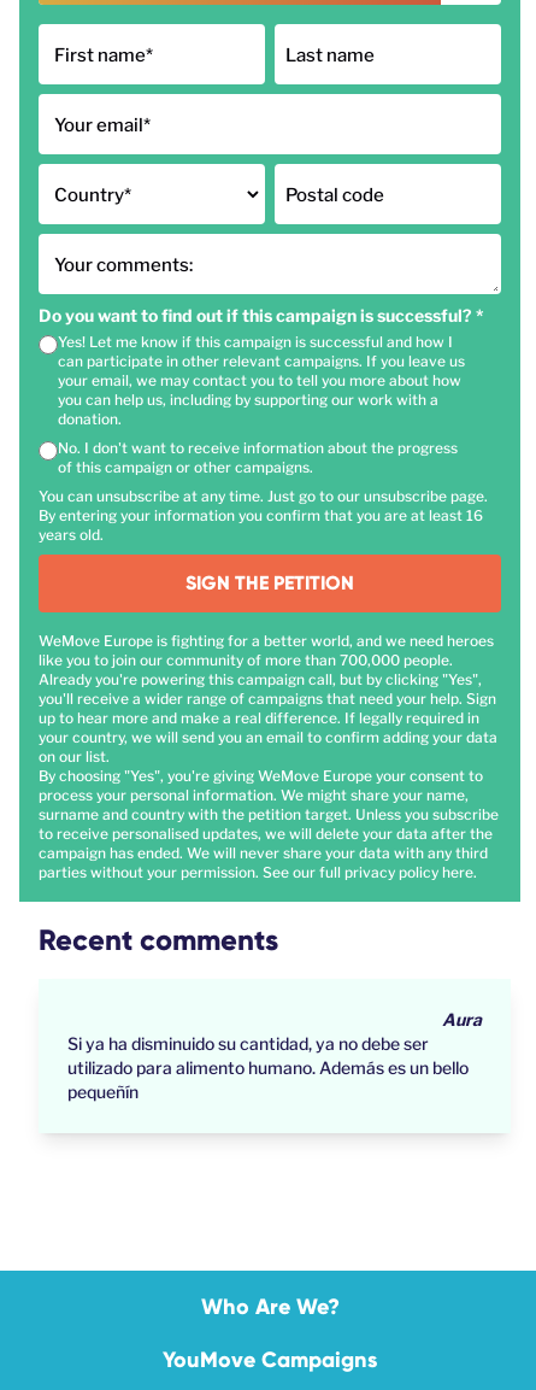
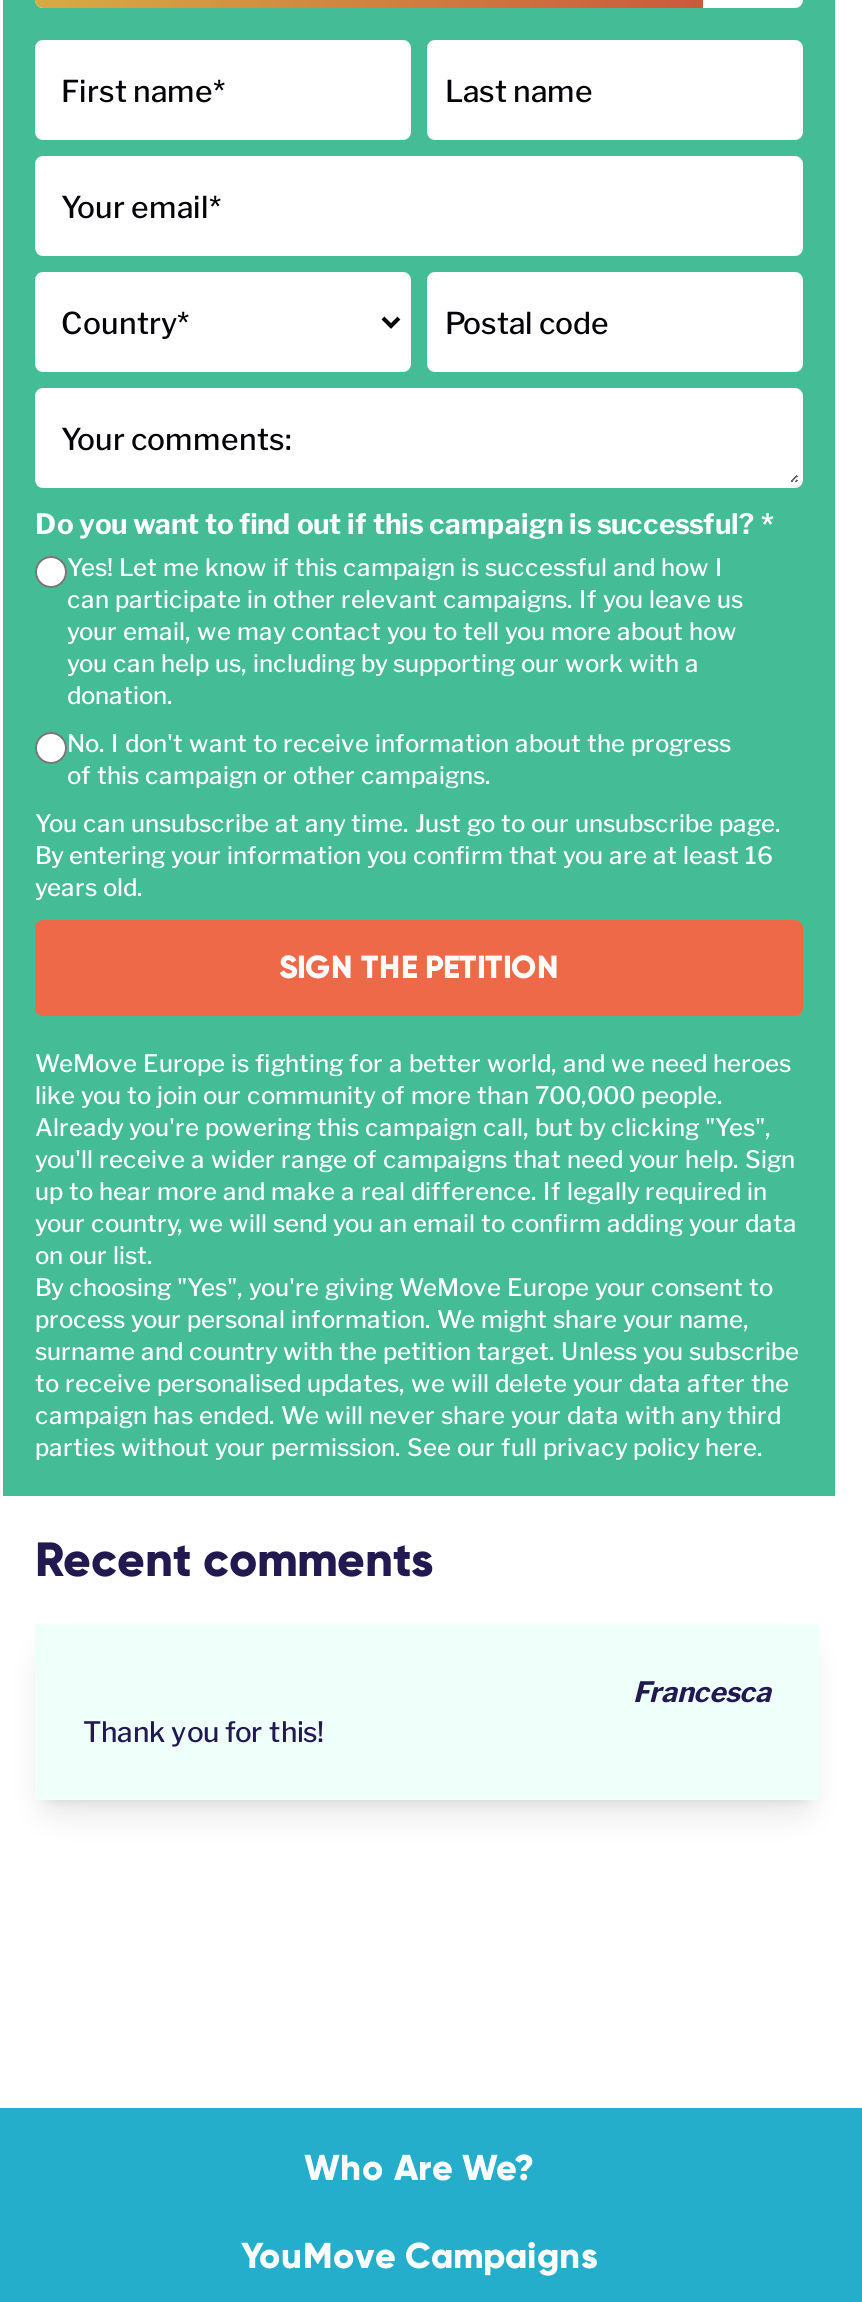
- Aura
- Si ya ha disminuido su cantidad, ya no debe ser
- utilizado para alimento humano. Además es un bello
- pequeñín
+ Francesca
+ Thank you for this!
